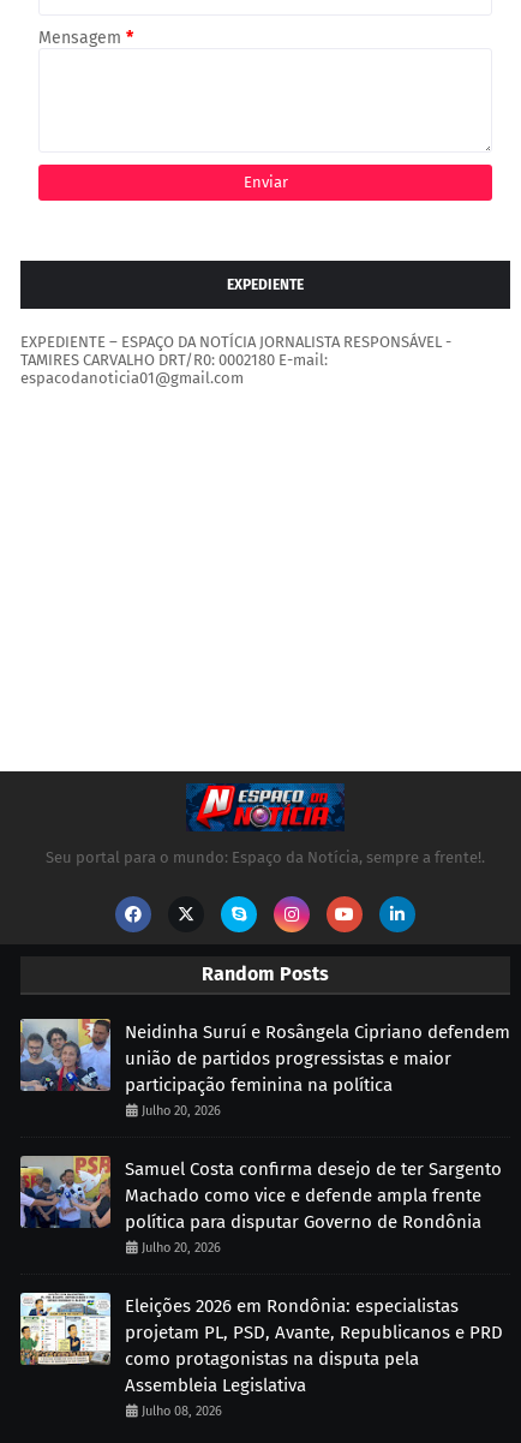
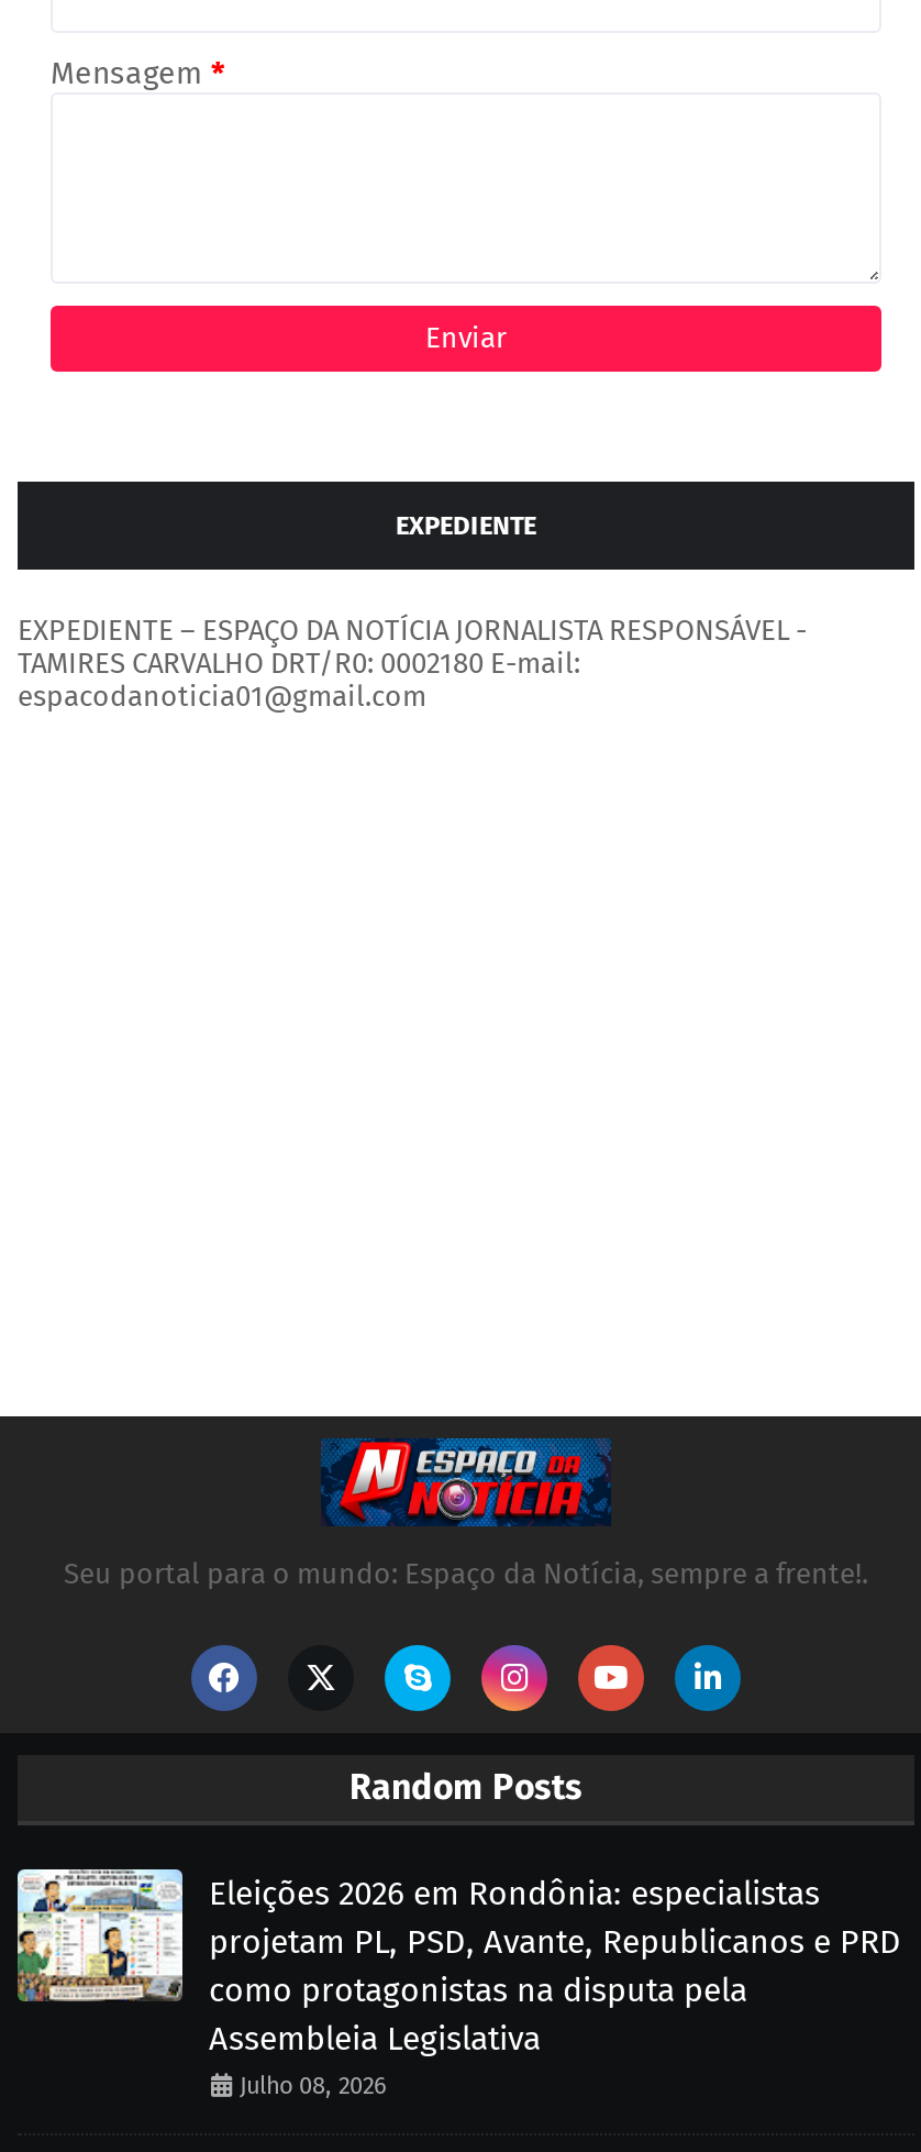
- [image]
- Neidinha Suruí e Rosângela Cipriano defendem
- união de partidos progressistas e maior
- participação feminina na política
- Julho 20, 2026
- Samuel Costa confirma desejo de ter Sargento
- Machado como vice e defende ampla frente
- política para disputar Governo de Rondônia
- Julho 20, 2026

- [image]
